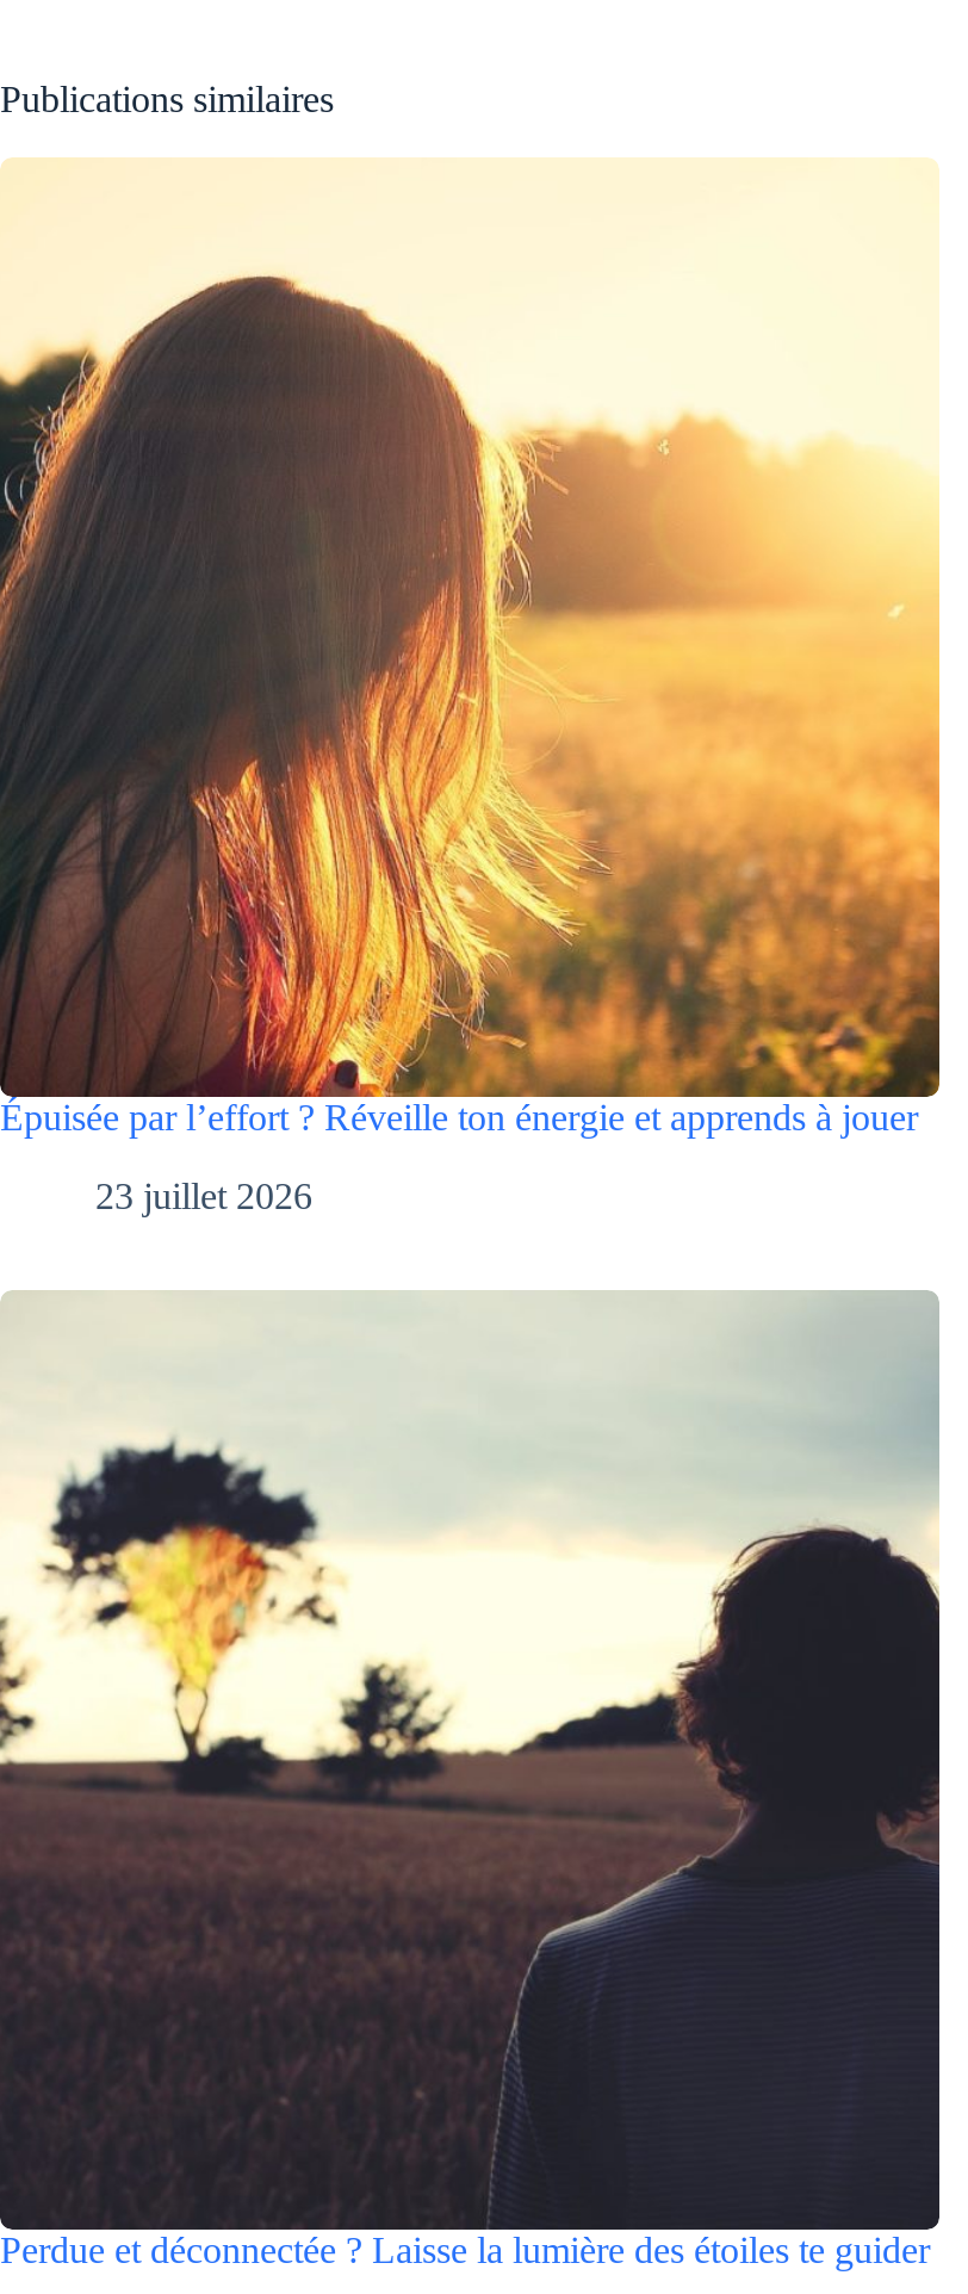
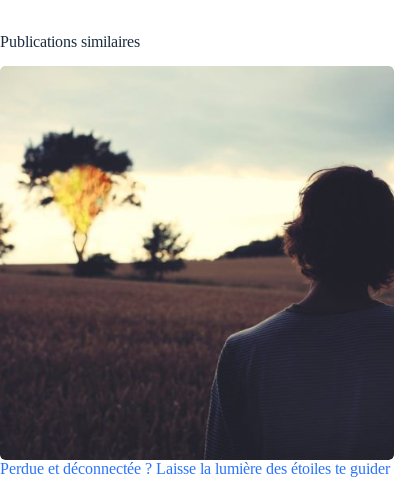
- [image]
- Épuisée par l’effort ? Réveille ton énergie et apprends à jouer
- 23 juillet 2026
